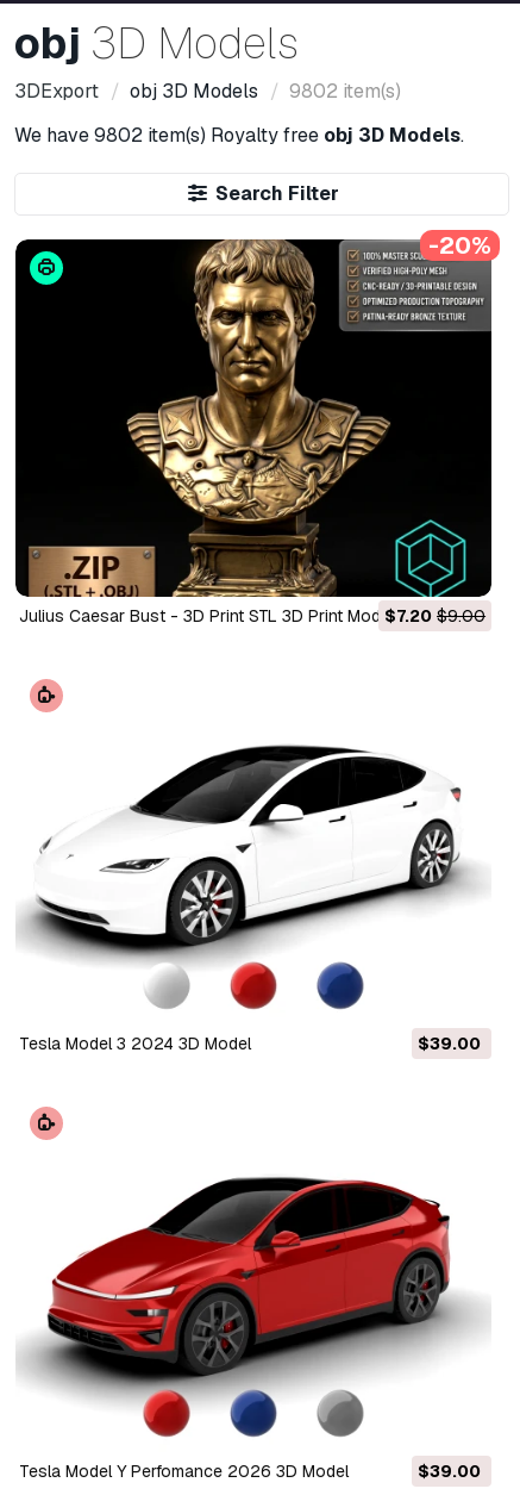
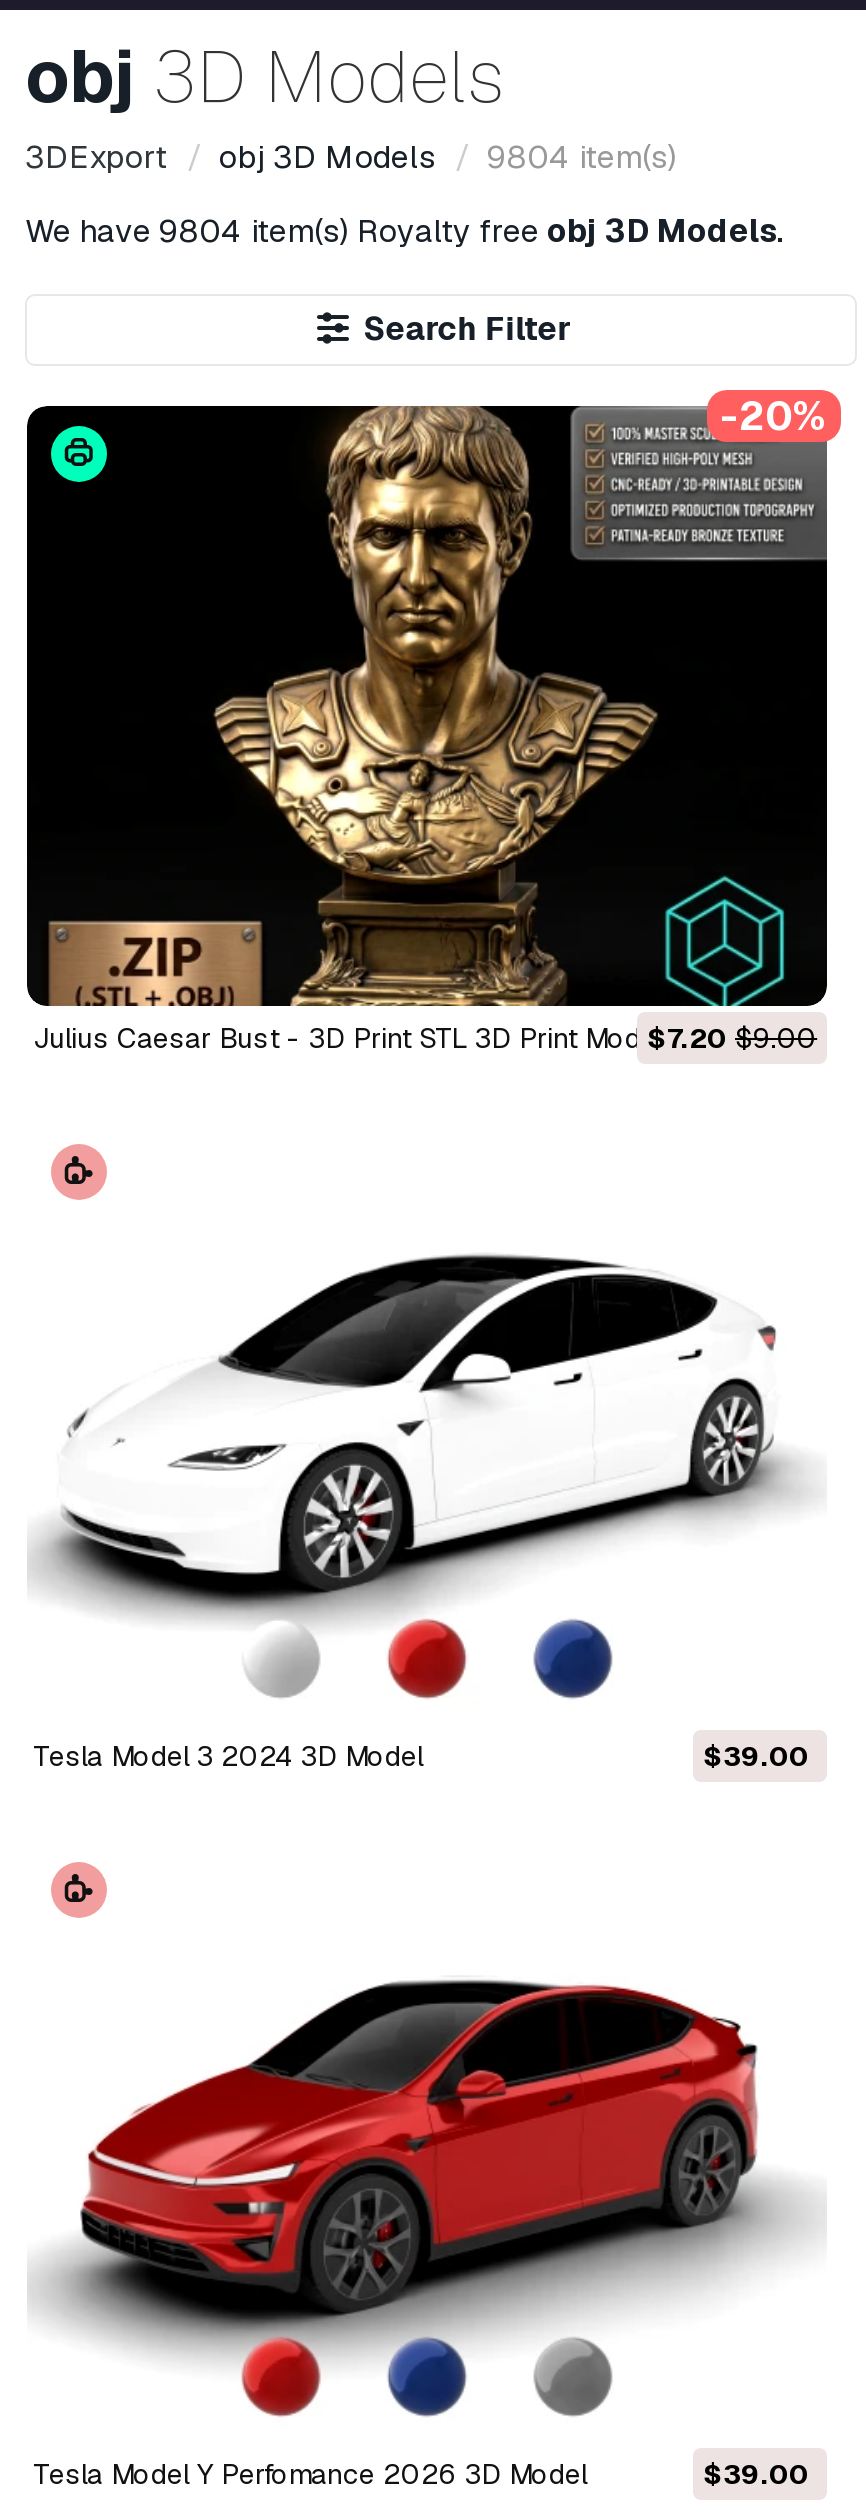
- 3DExport obj 3D Models 9802 item(s)
+ 3DExport obj 3D Models 9804 item(s)

- We have 9802 item(s) Royalty free obj 3D Models.
+ We have 9804 item(s) Royalty free obj 3D Models.
